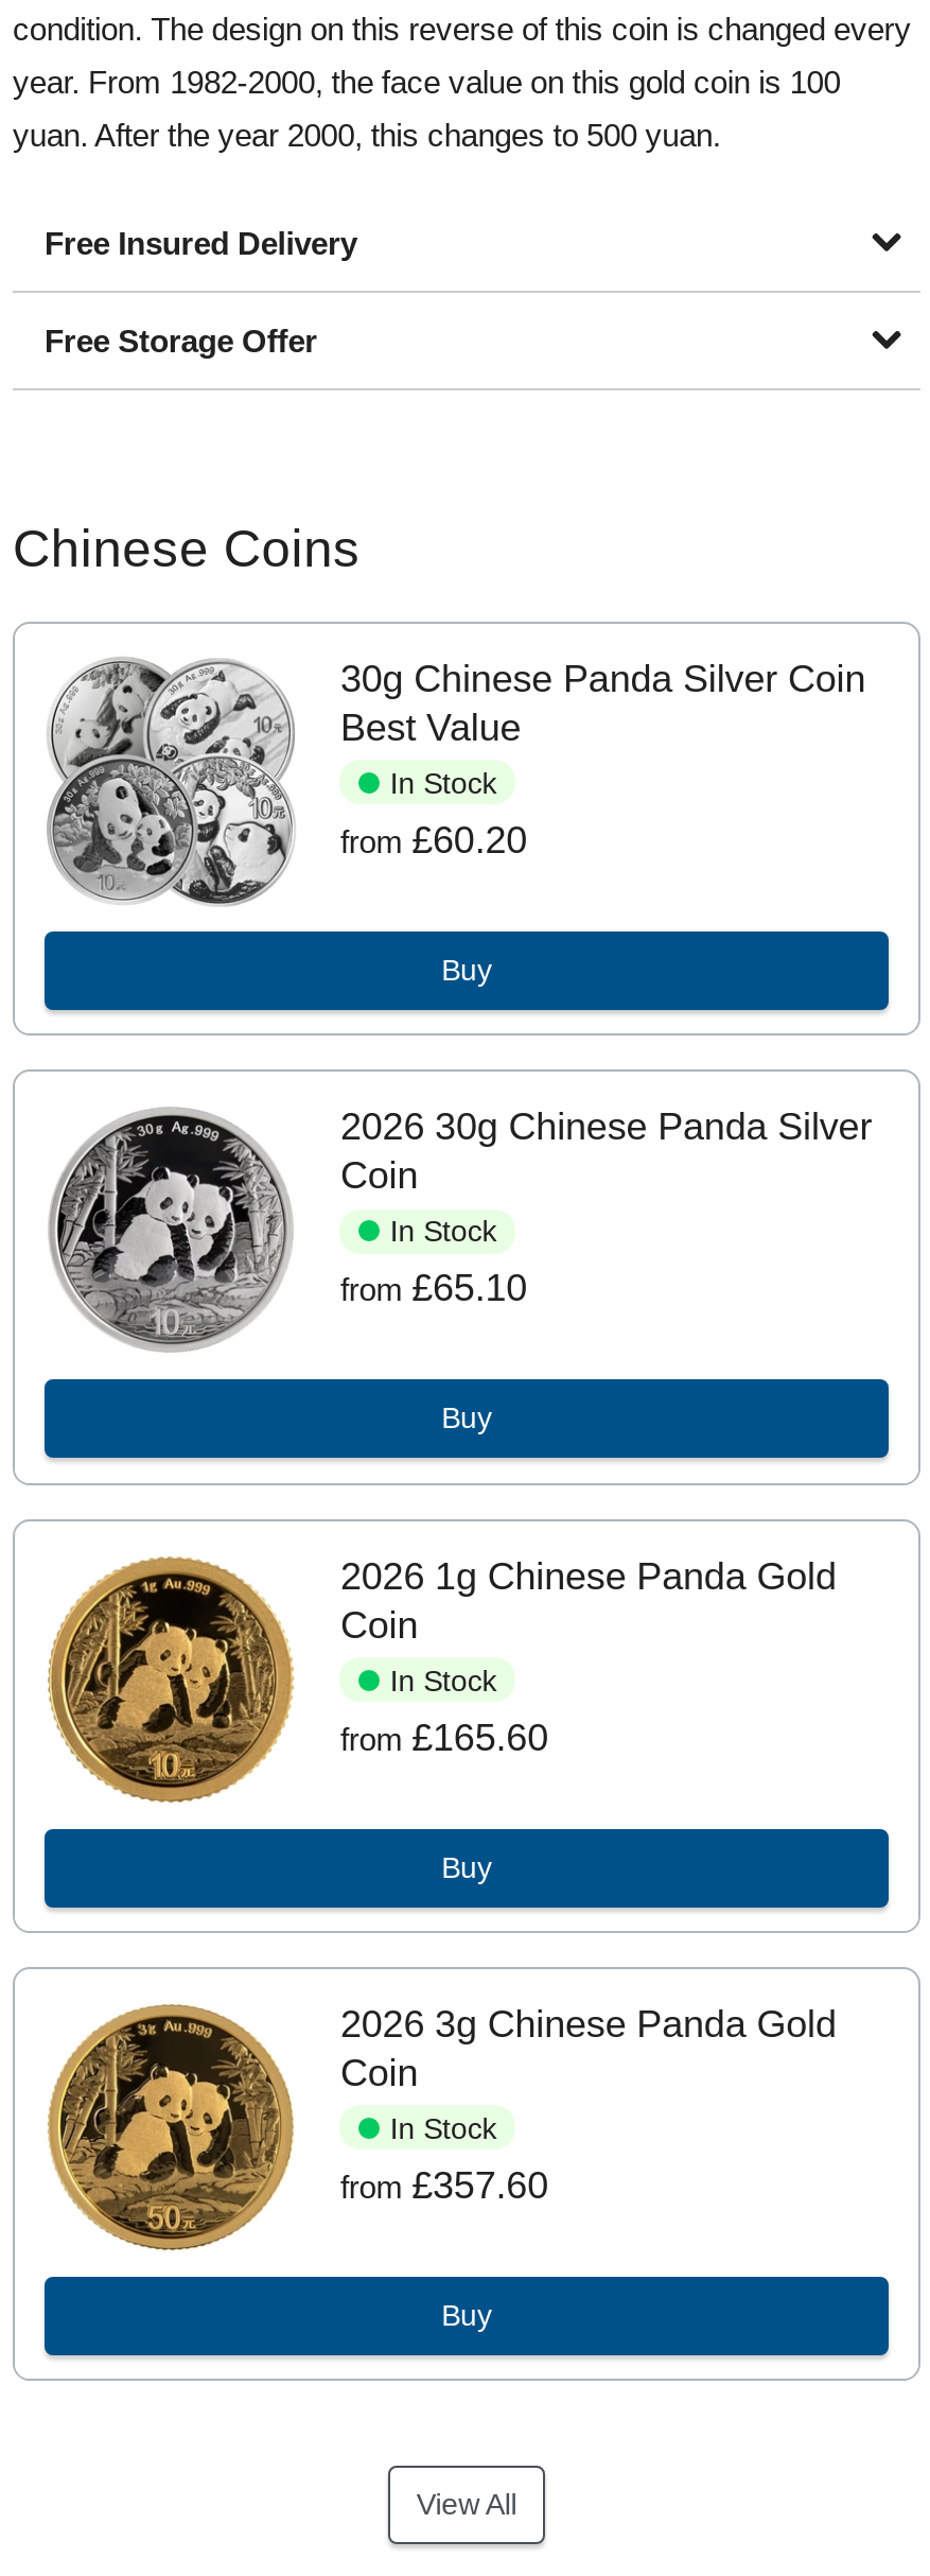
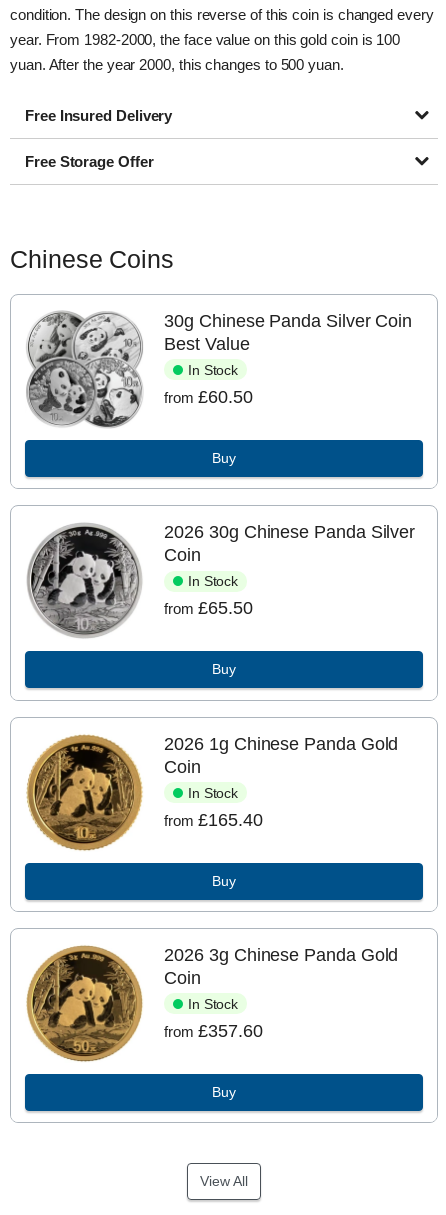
- from £60.20
+ from £60.50

- from £65.10
+ from £65.50

- from £165.60
+ from £165.40
